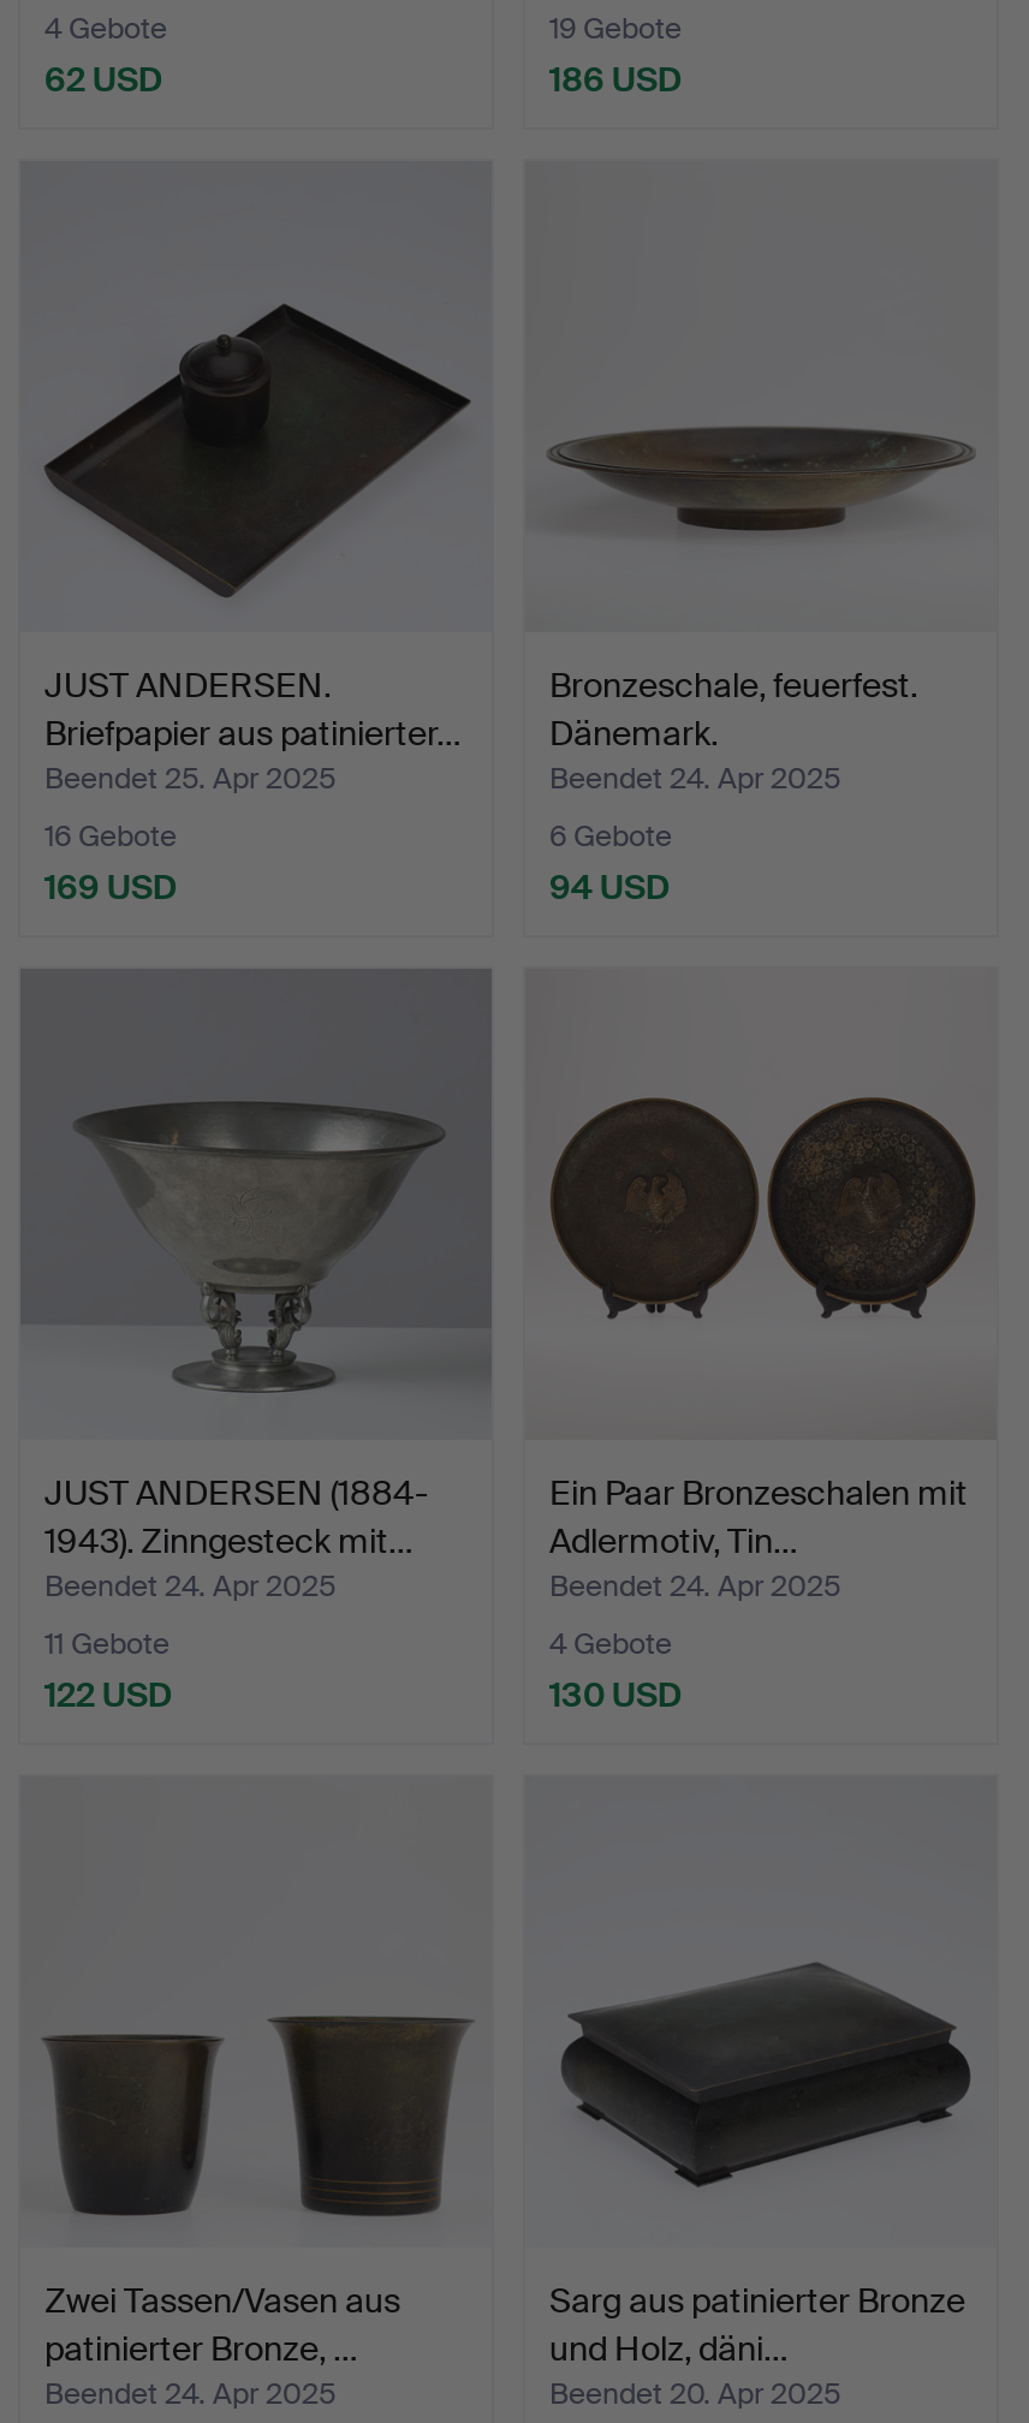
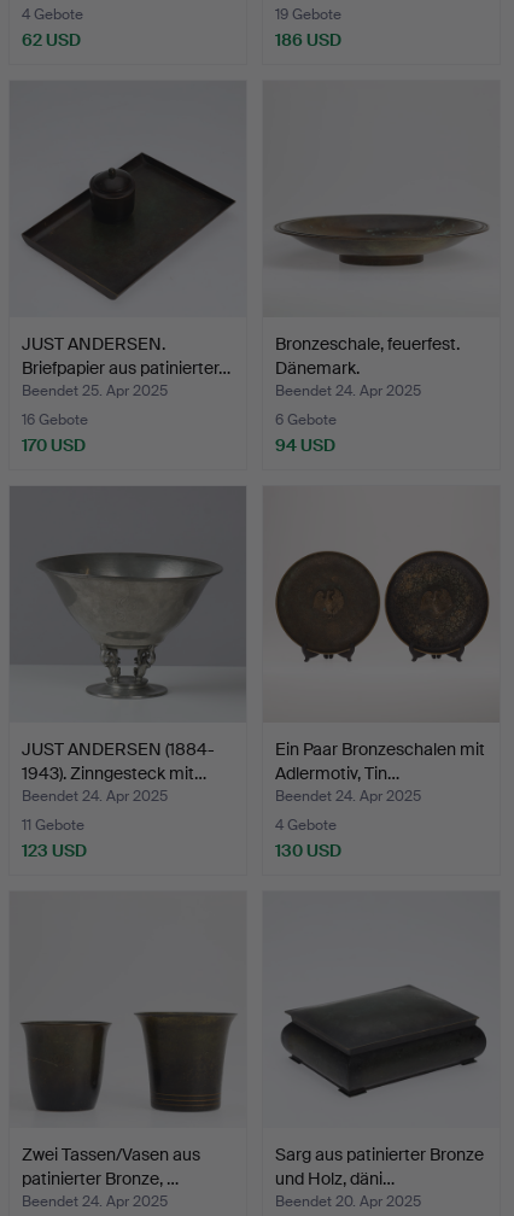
- 169 USD
+ 170 USD

- 122 USD
+ 123 USD
